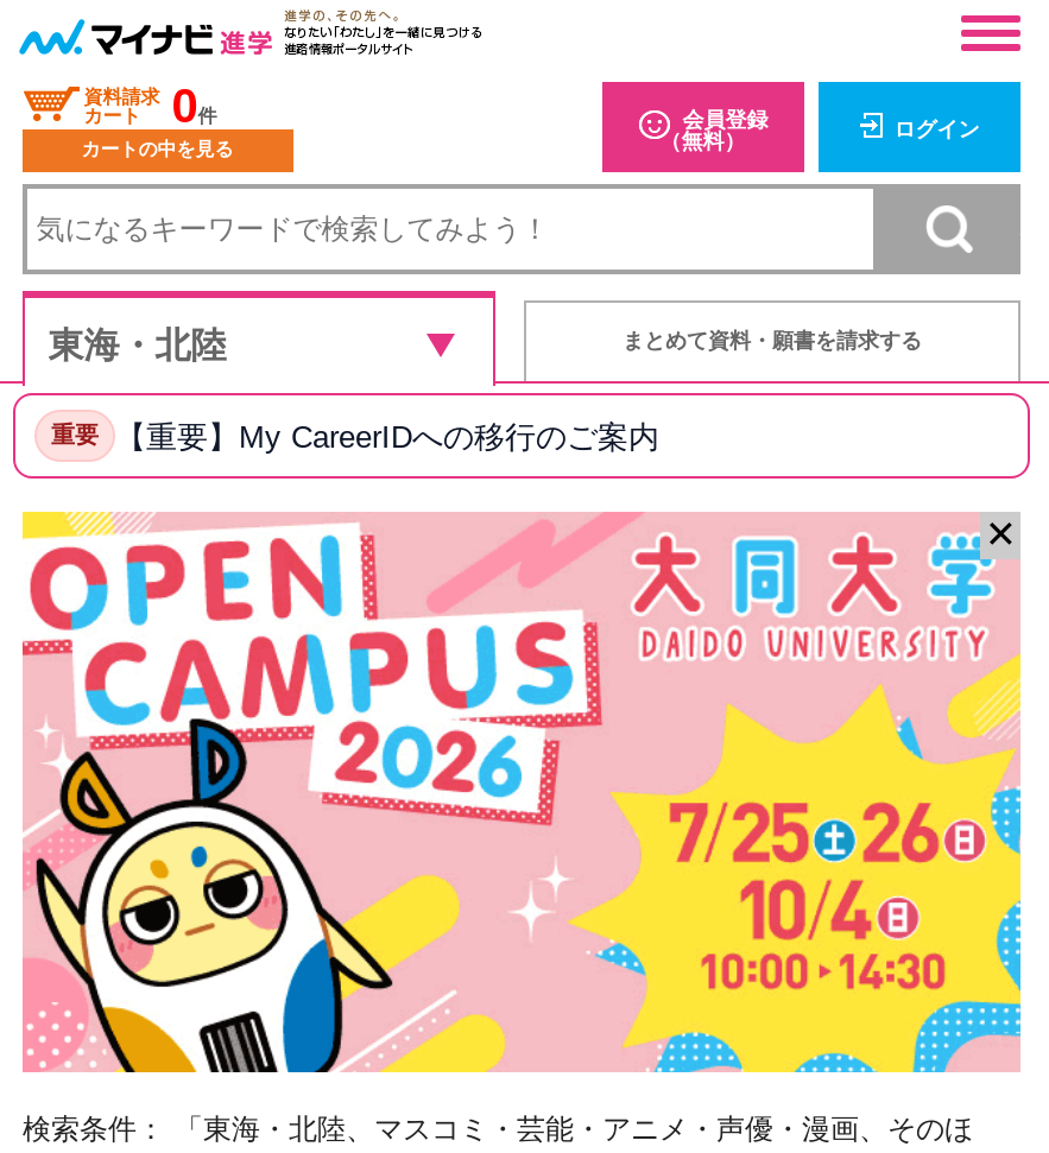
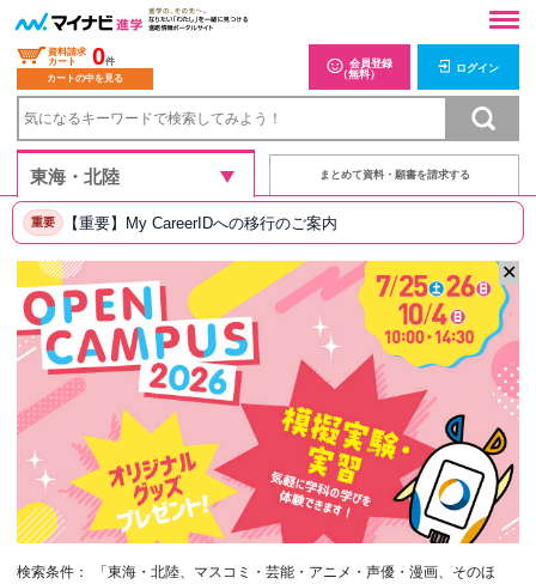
- [image]
+ [image]
